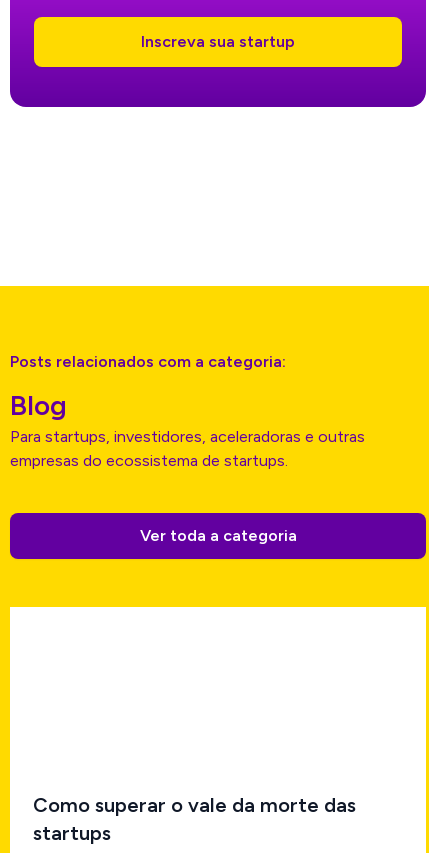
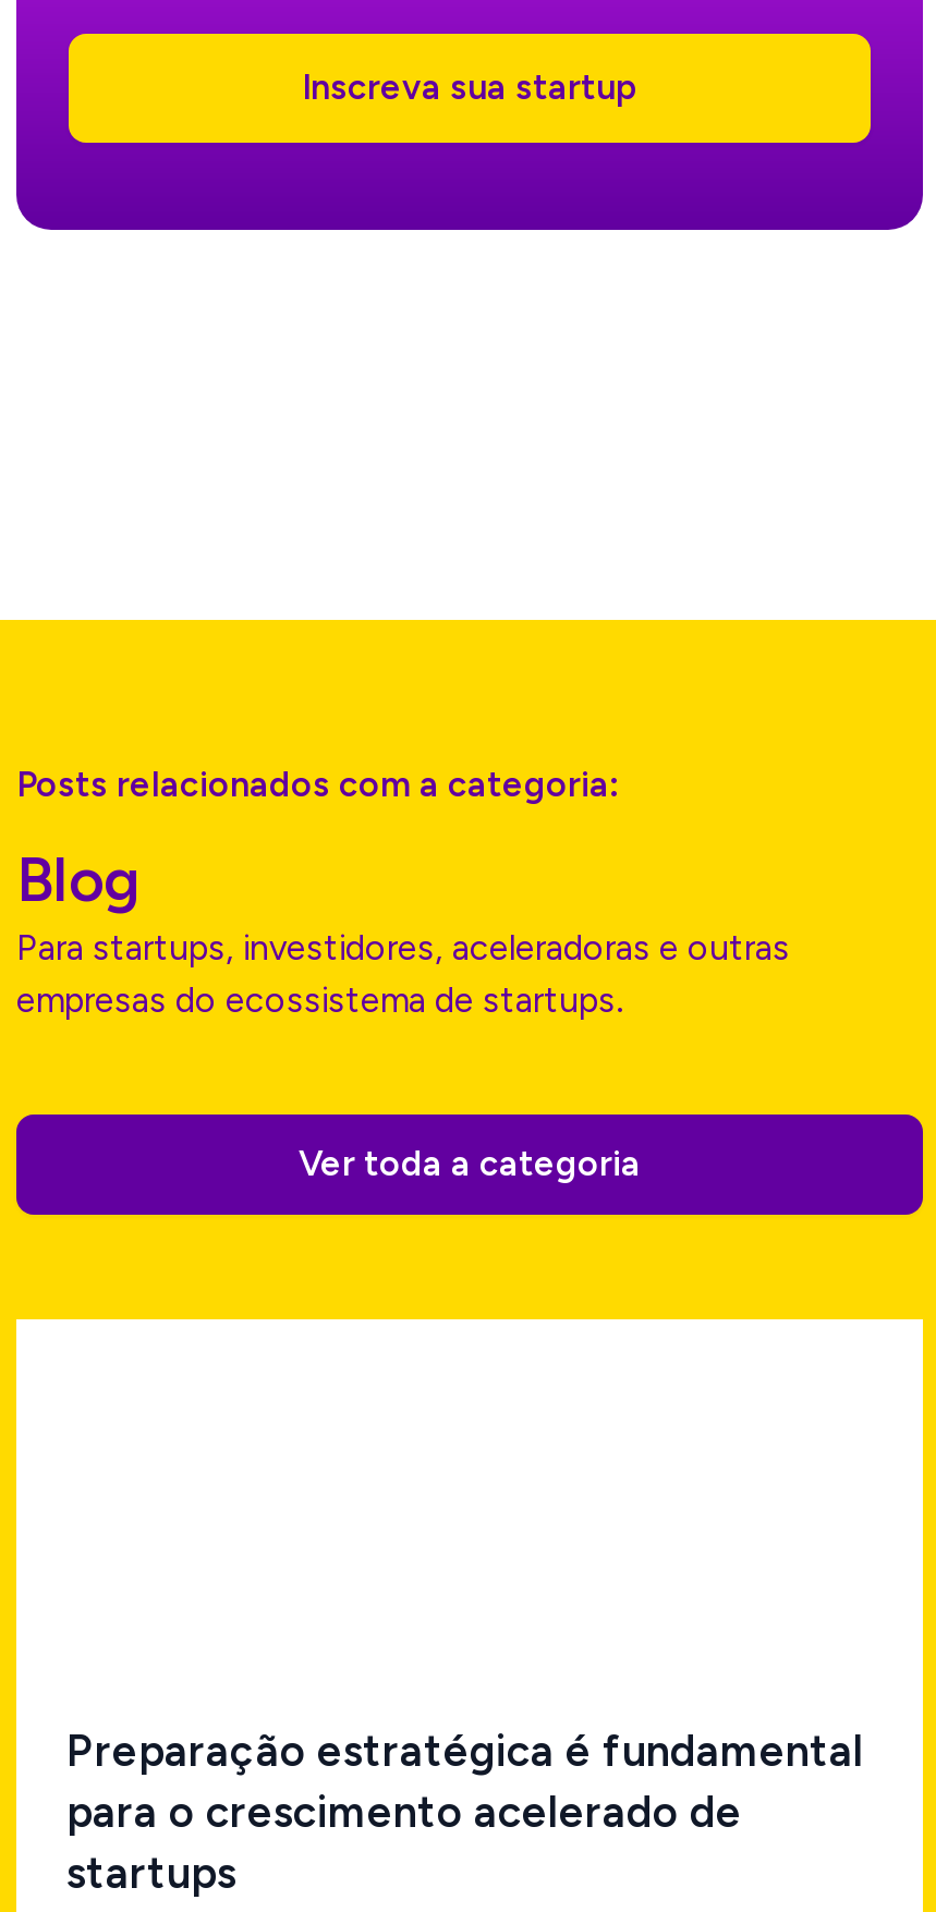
- Como superar o vale da morte das
+ Preparação estratégica é fundamental
+ para o crescimento acelerado de
